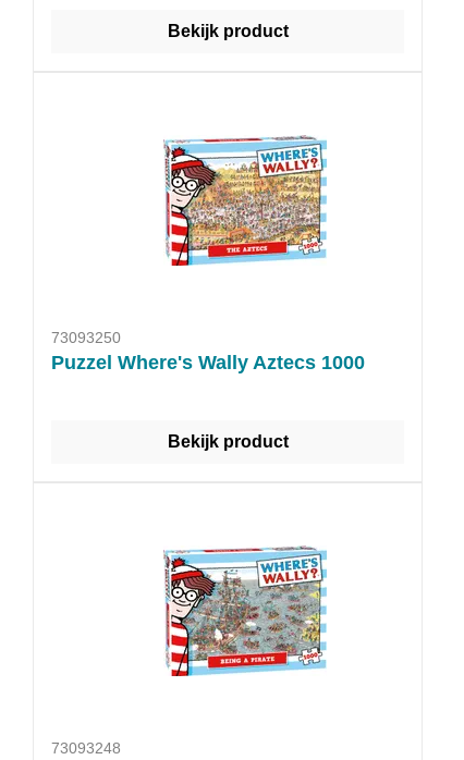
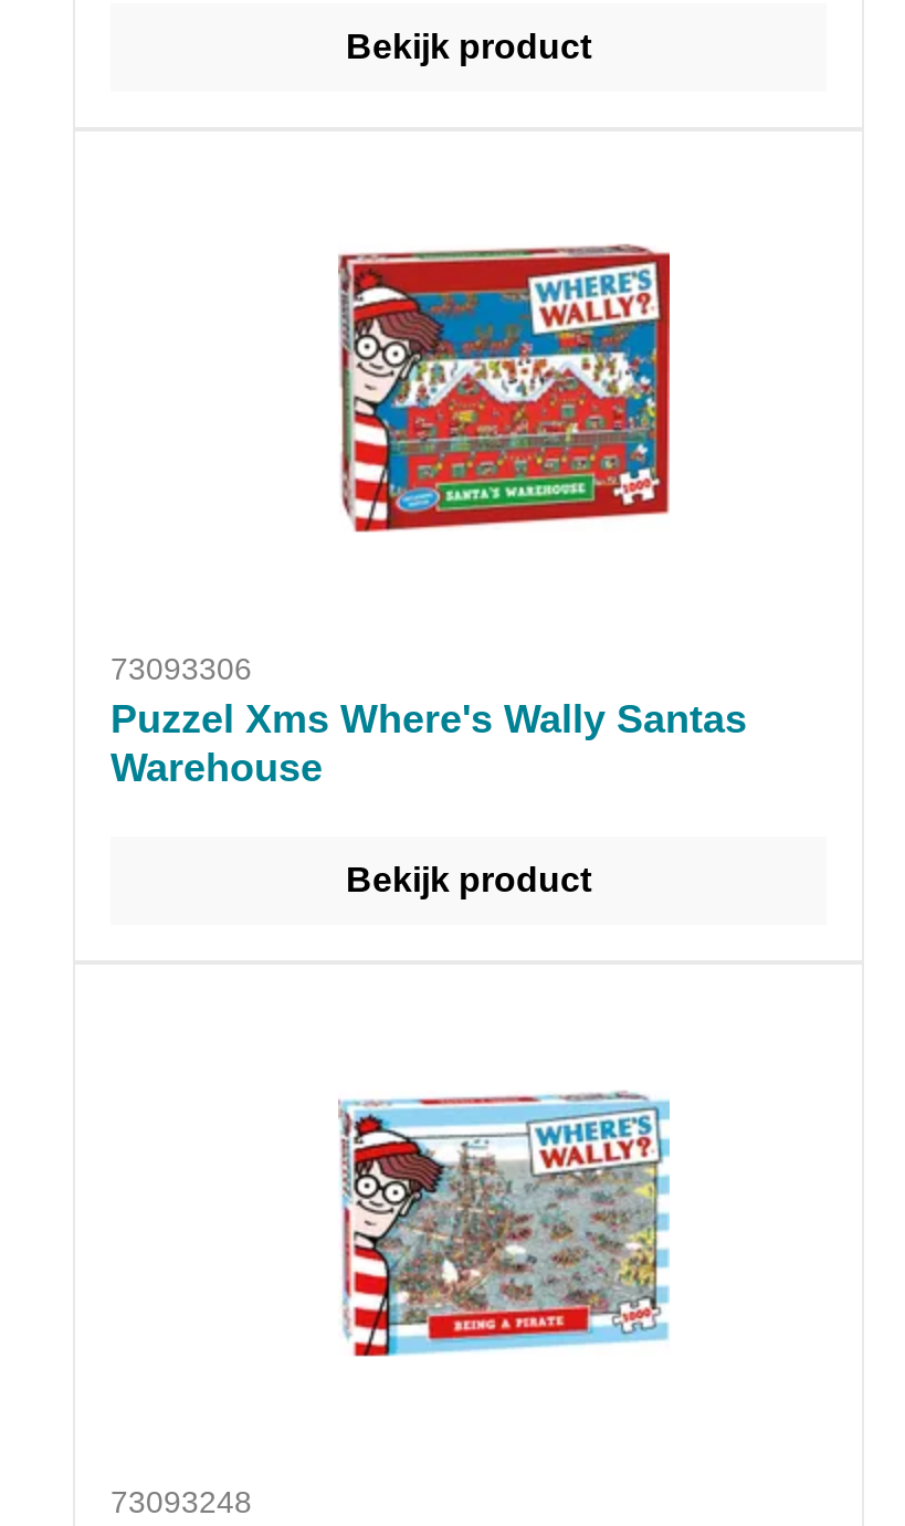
- [image]
+ [image]

- 73093250
- Puzzel Where's Wally Aztecs 1000
+ 73093306
+ Puzzel Xms Where's Wally Santas
+ Warehouse
